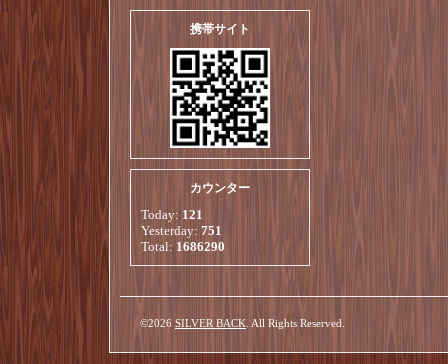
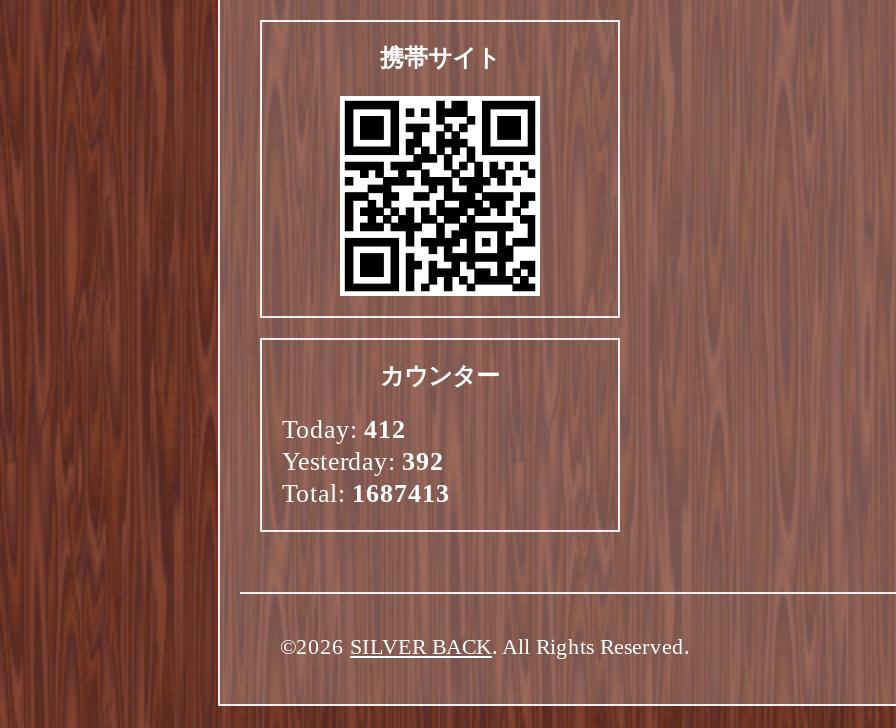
- Today: 121
+ Today: 412

- Yesterday: 751
+ Yesterday: 392

- Total: 1686290
+ Total: 1687413
